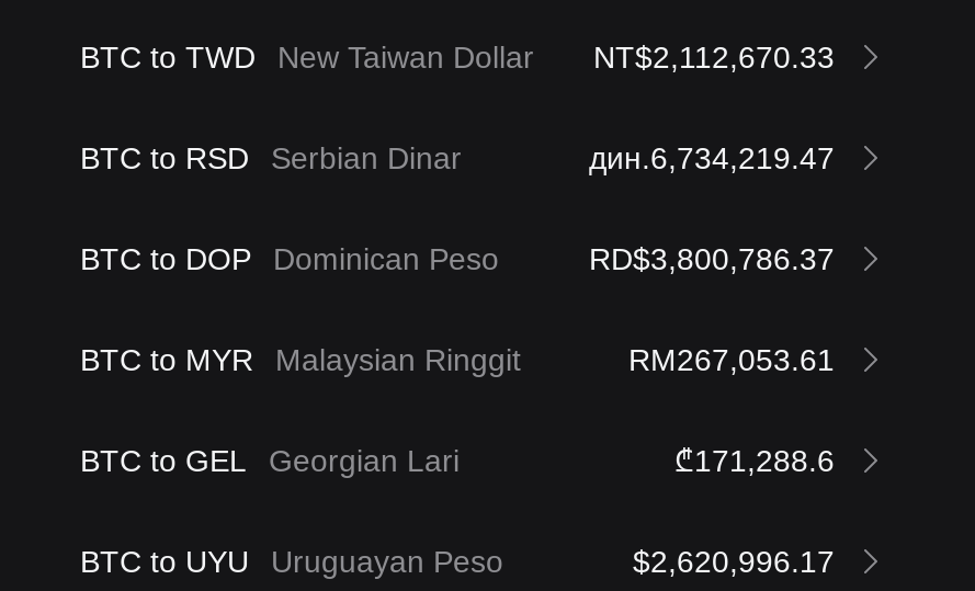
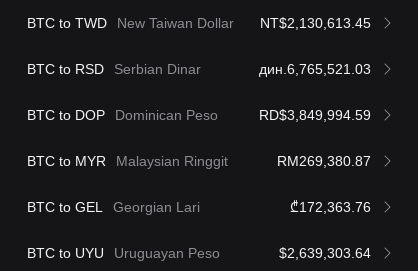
- BTC to TWD New Taiwan Dollar NT$2,112,670.33
+ BTC to TWD New Taiwan Dollar NT$2,130,613.45

- дин.6,734,219.47
+ дин.6,765,521.03

- RD$3,800,786.37
+ RD$3,849,994.59

- RM267,053.61
+ RM269,380.87

- ₾171,288.6
+ ₾172,363.76

- $2,620,996.17
+ $2,639,303.64
